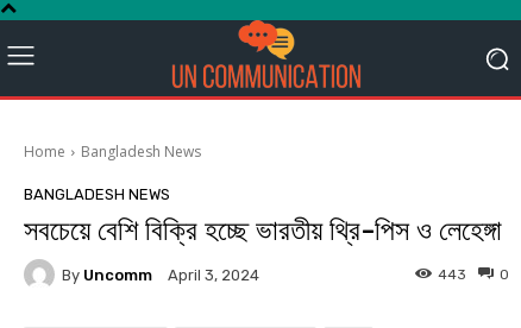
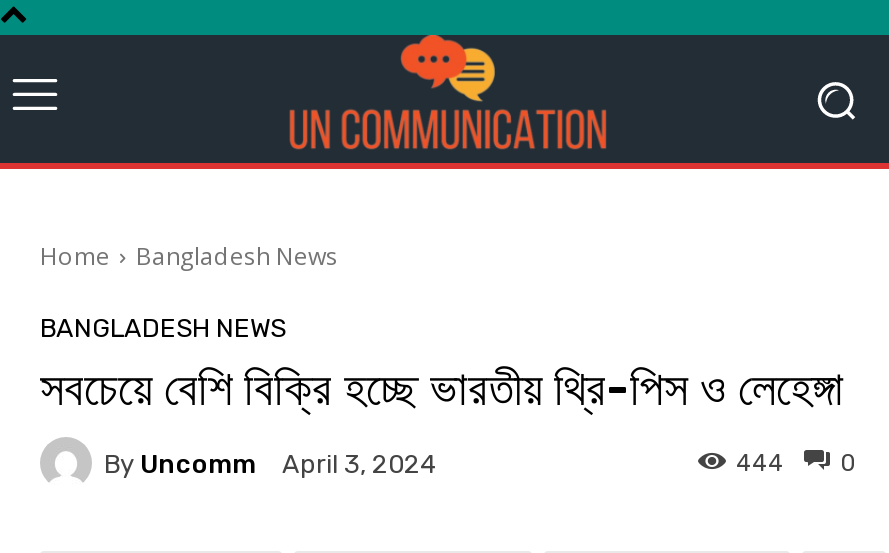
- 443 0
+ 444 0
